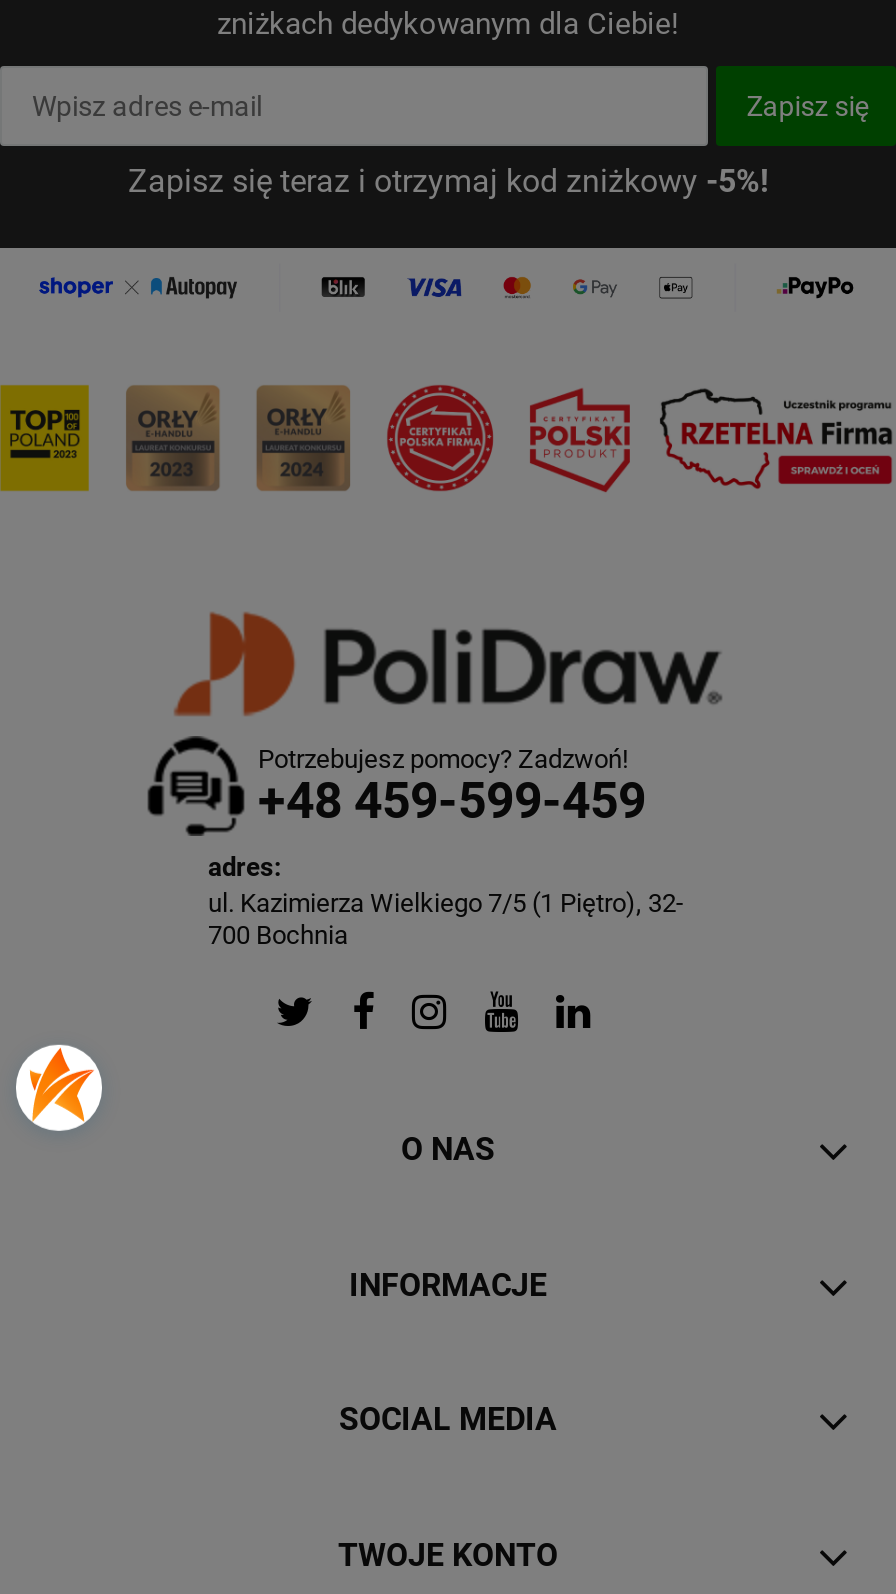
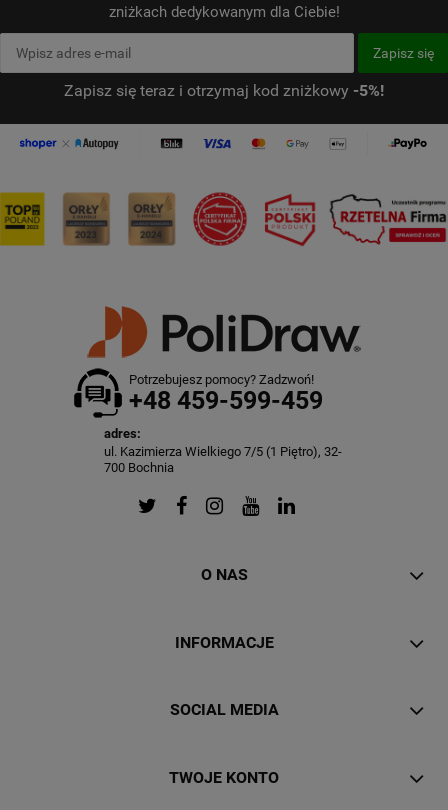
- [image]
